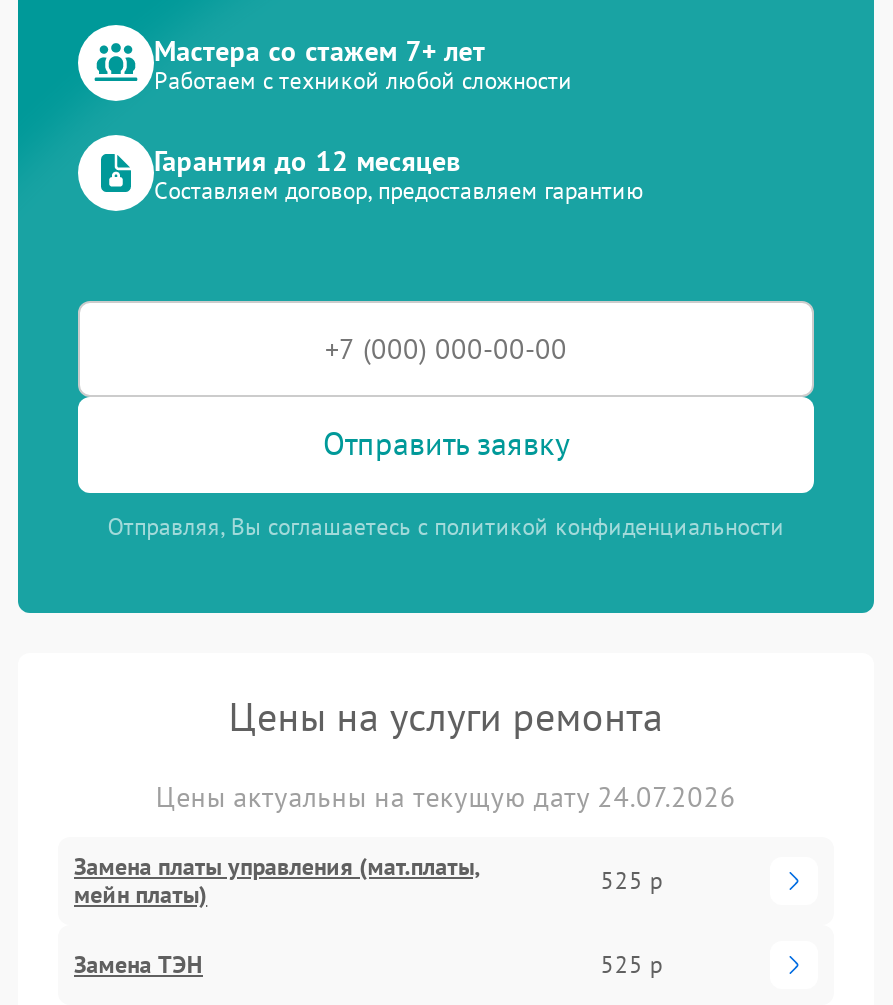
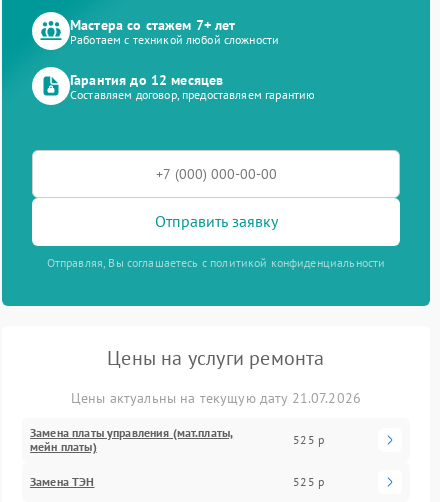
- Цены актуальны на текущую дату 24.07.2026
+ Цены актуальны на текущую дату 21.07.2026
